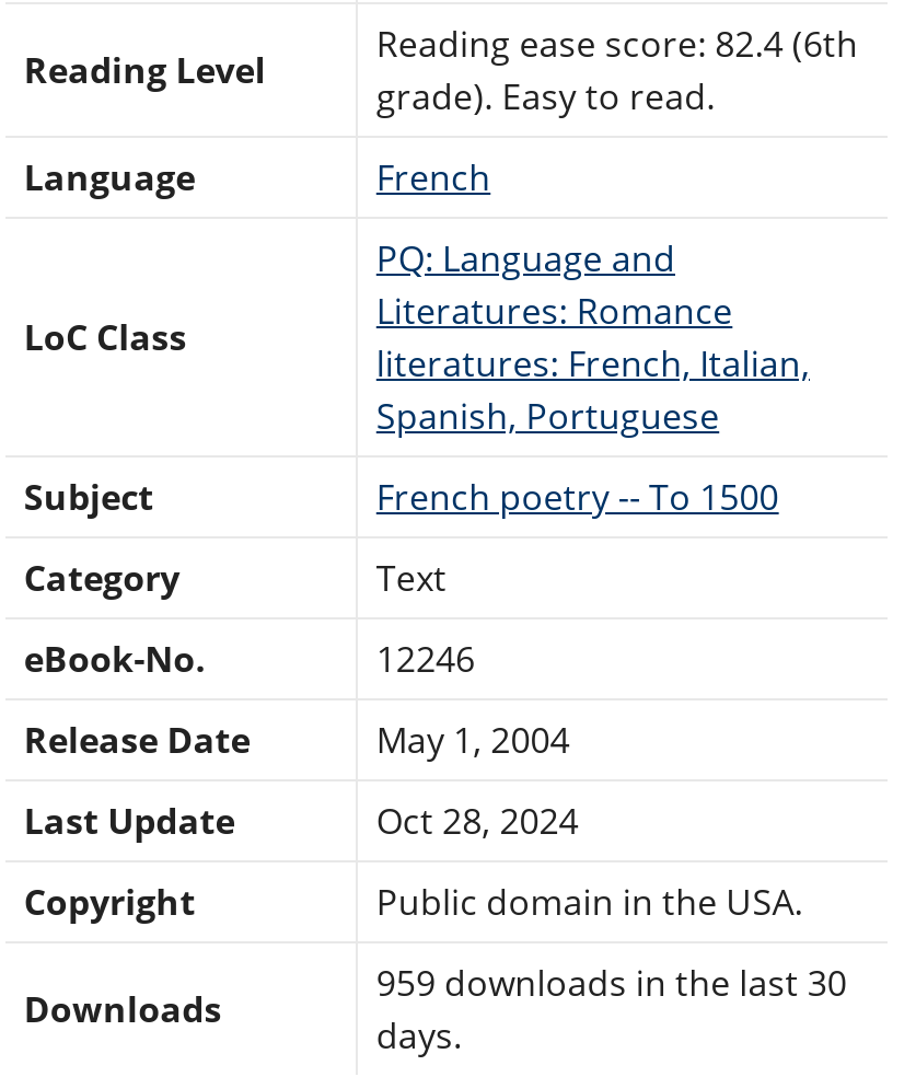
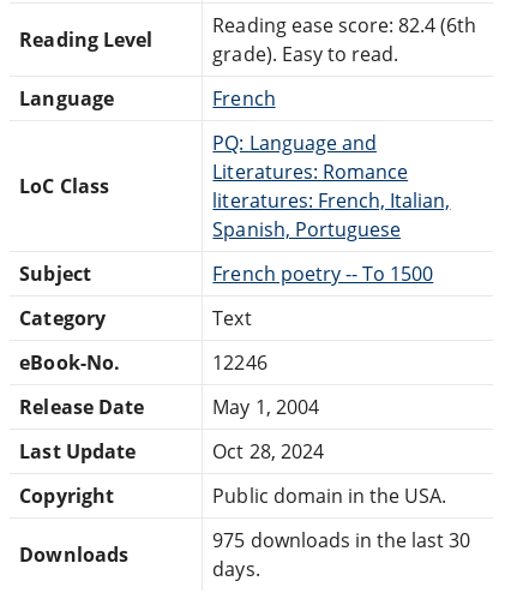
- 959 downloads in the last 30
+ 975 downloads in the last 30
